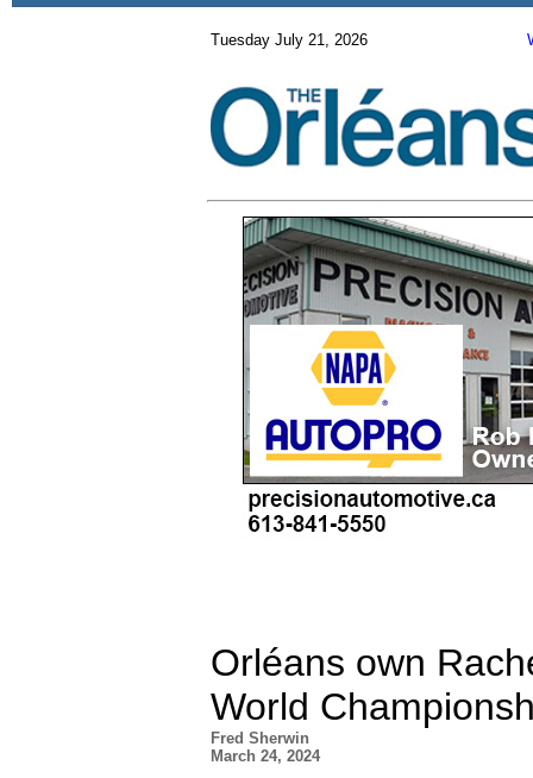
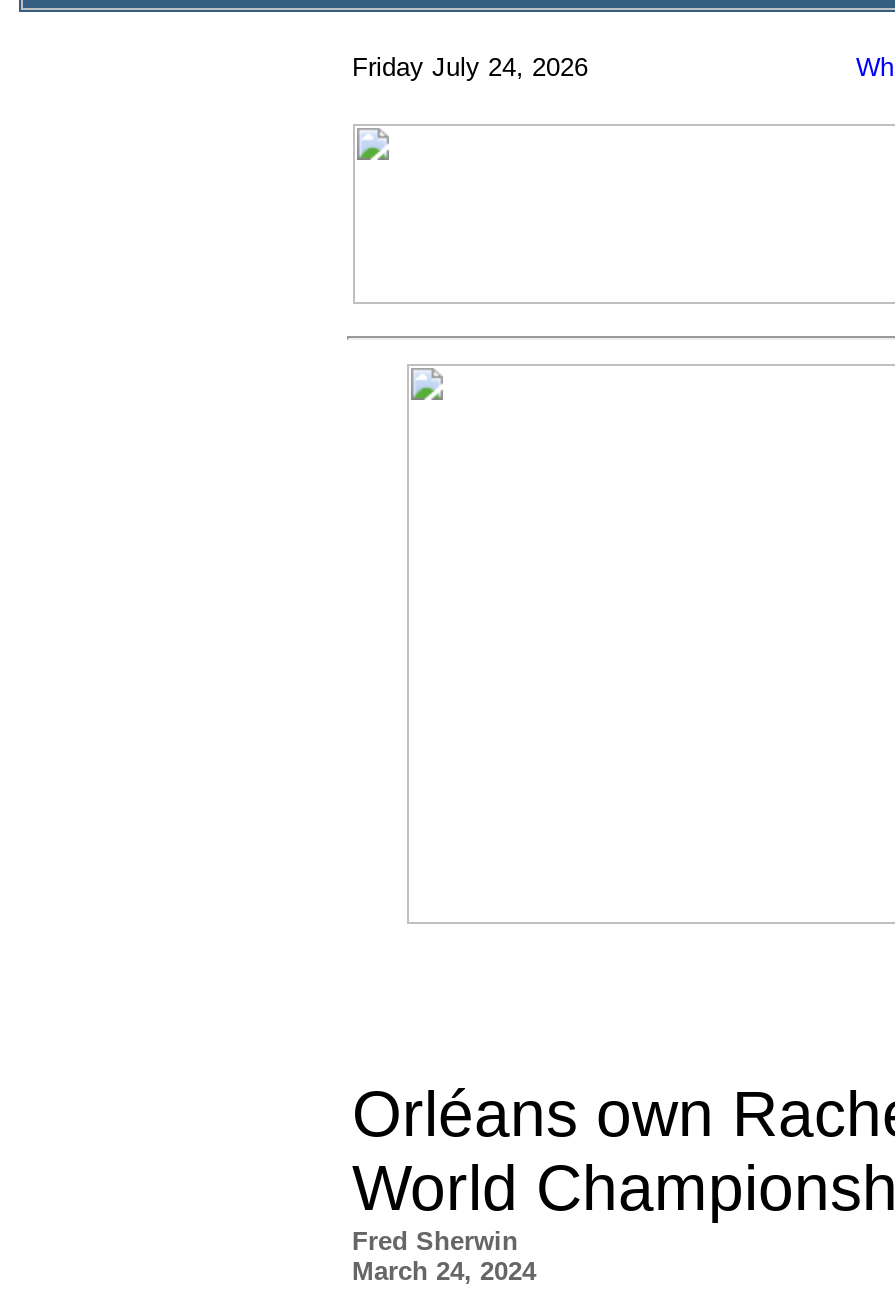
- Tuesday July 21, 2026
+ Friday July 24, 2026

- [image]

- [image]
